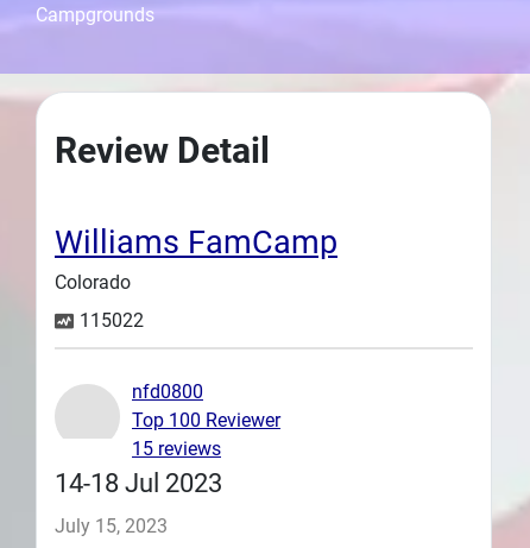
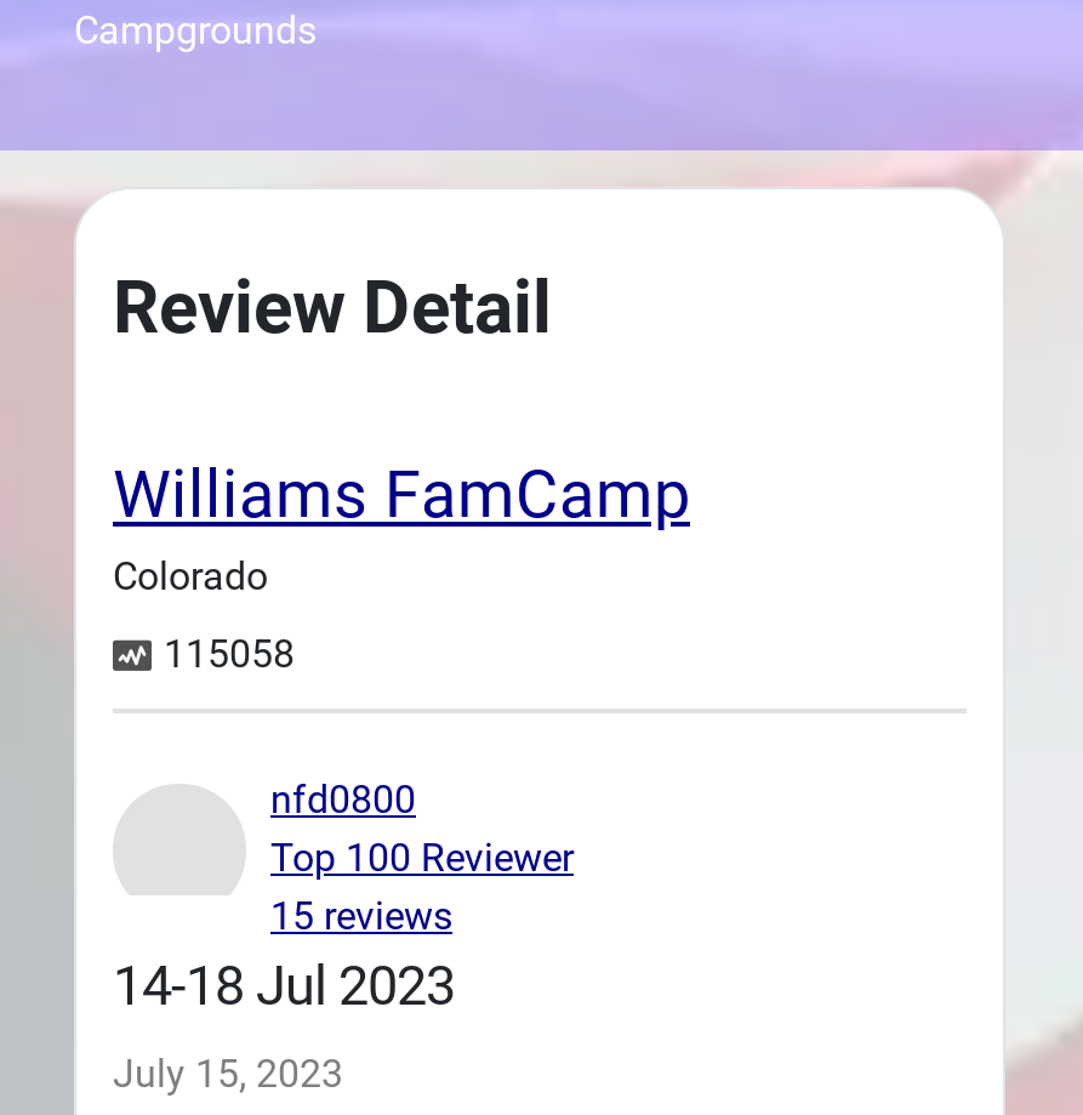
- 115022
+ 115058
